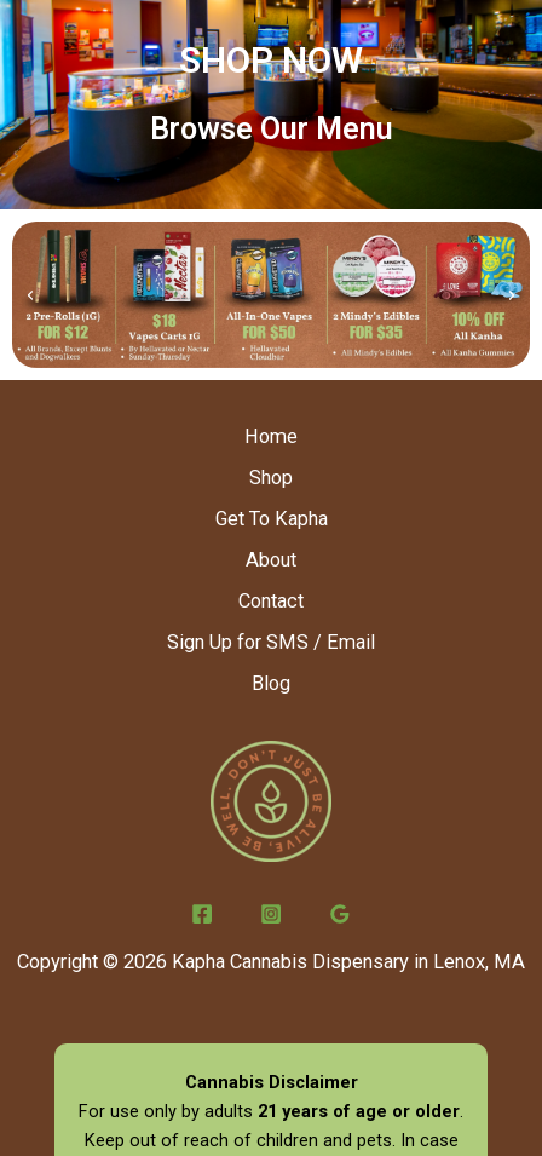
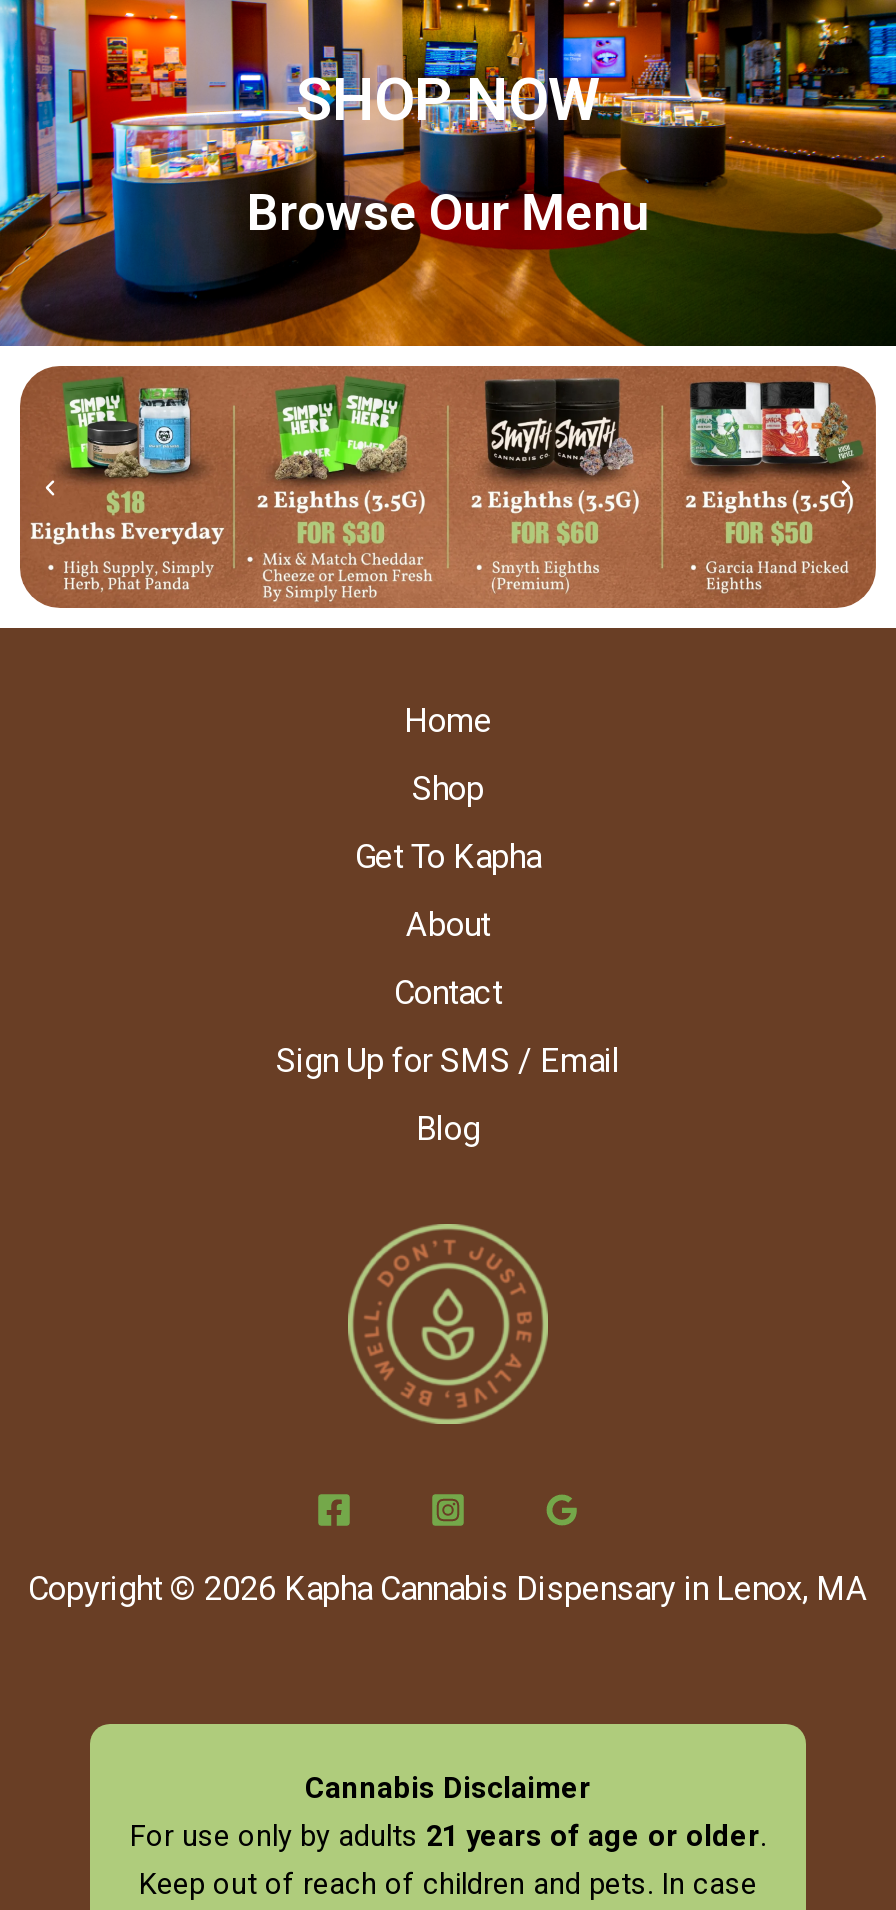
- [image]
+ [image]
